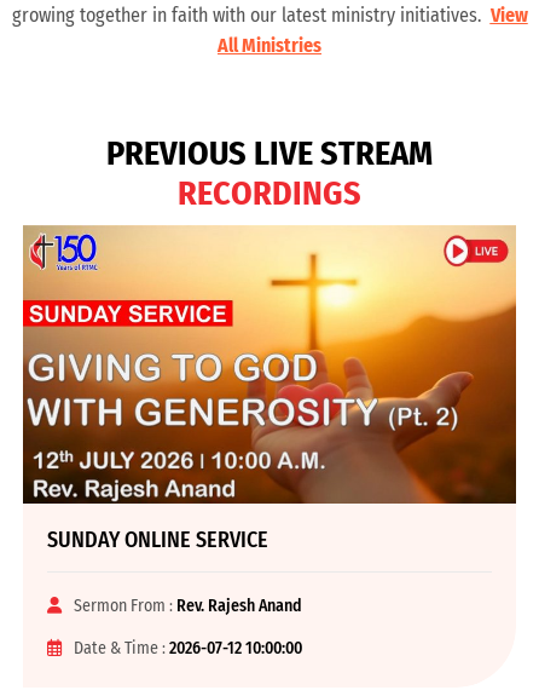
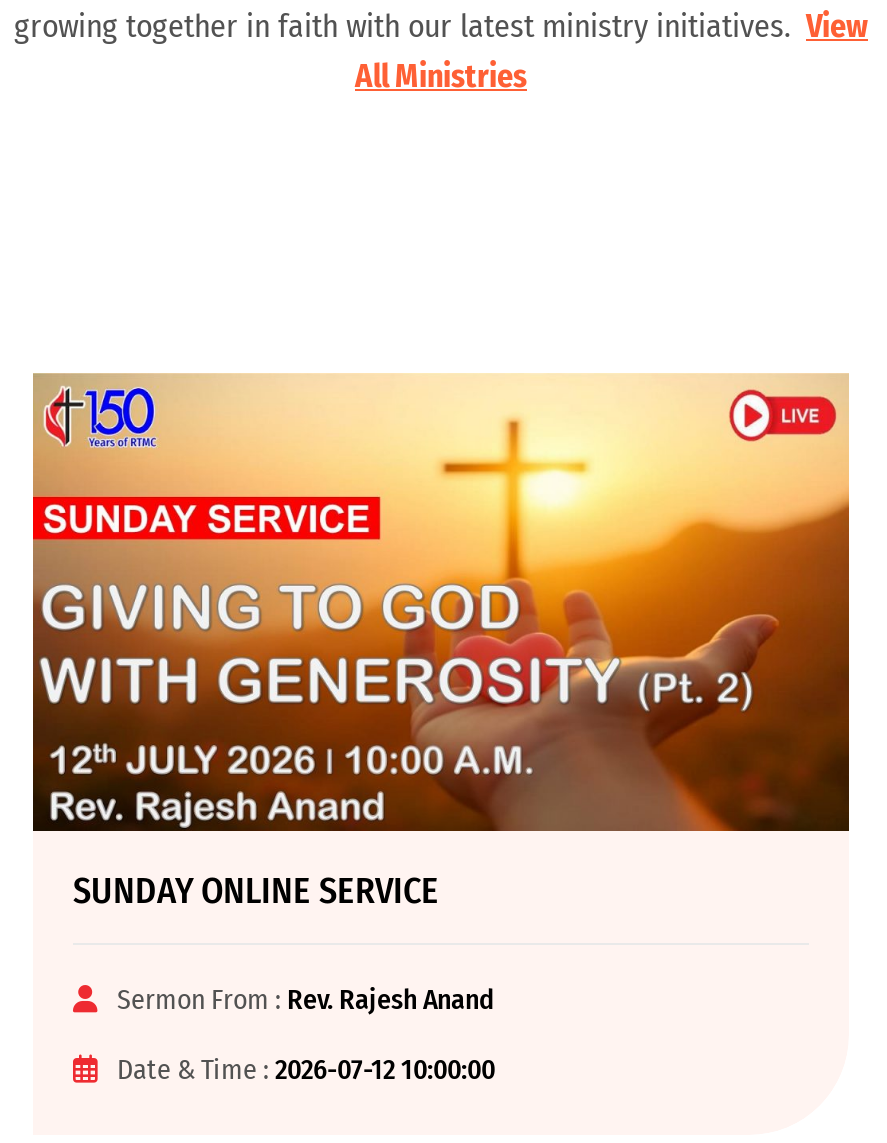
- PREVIOUS LIVE STREAM
- RECORDINGS
